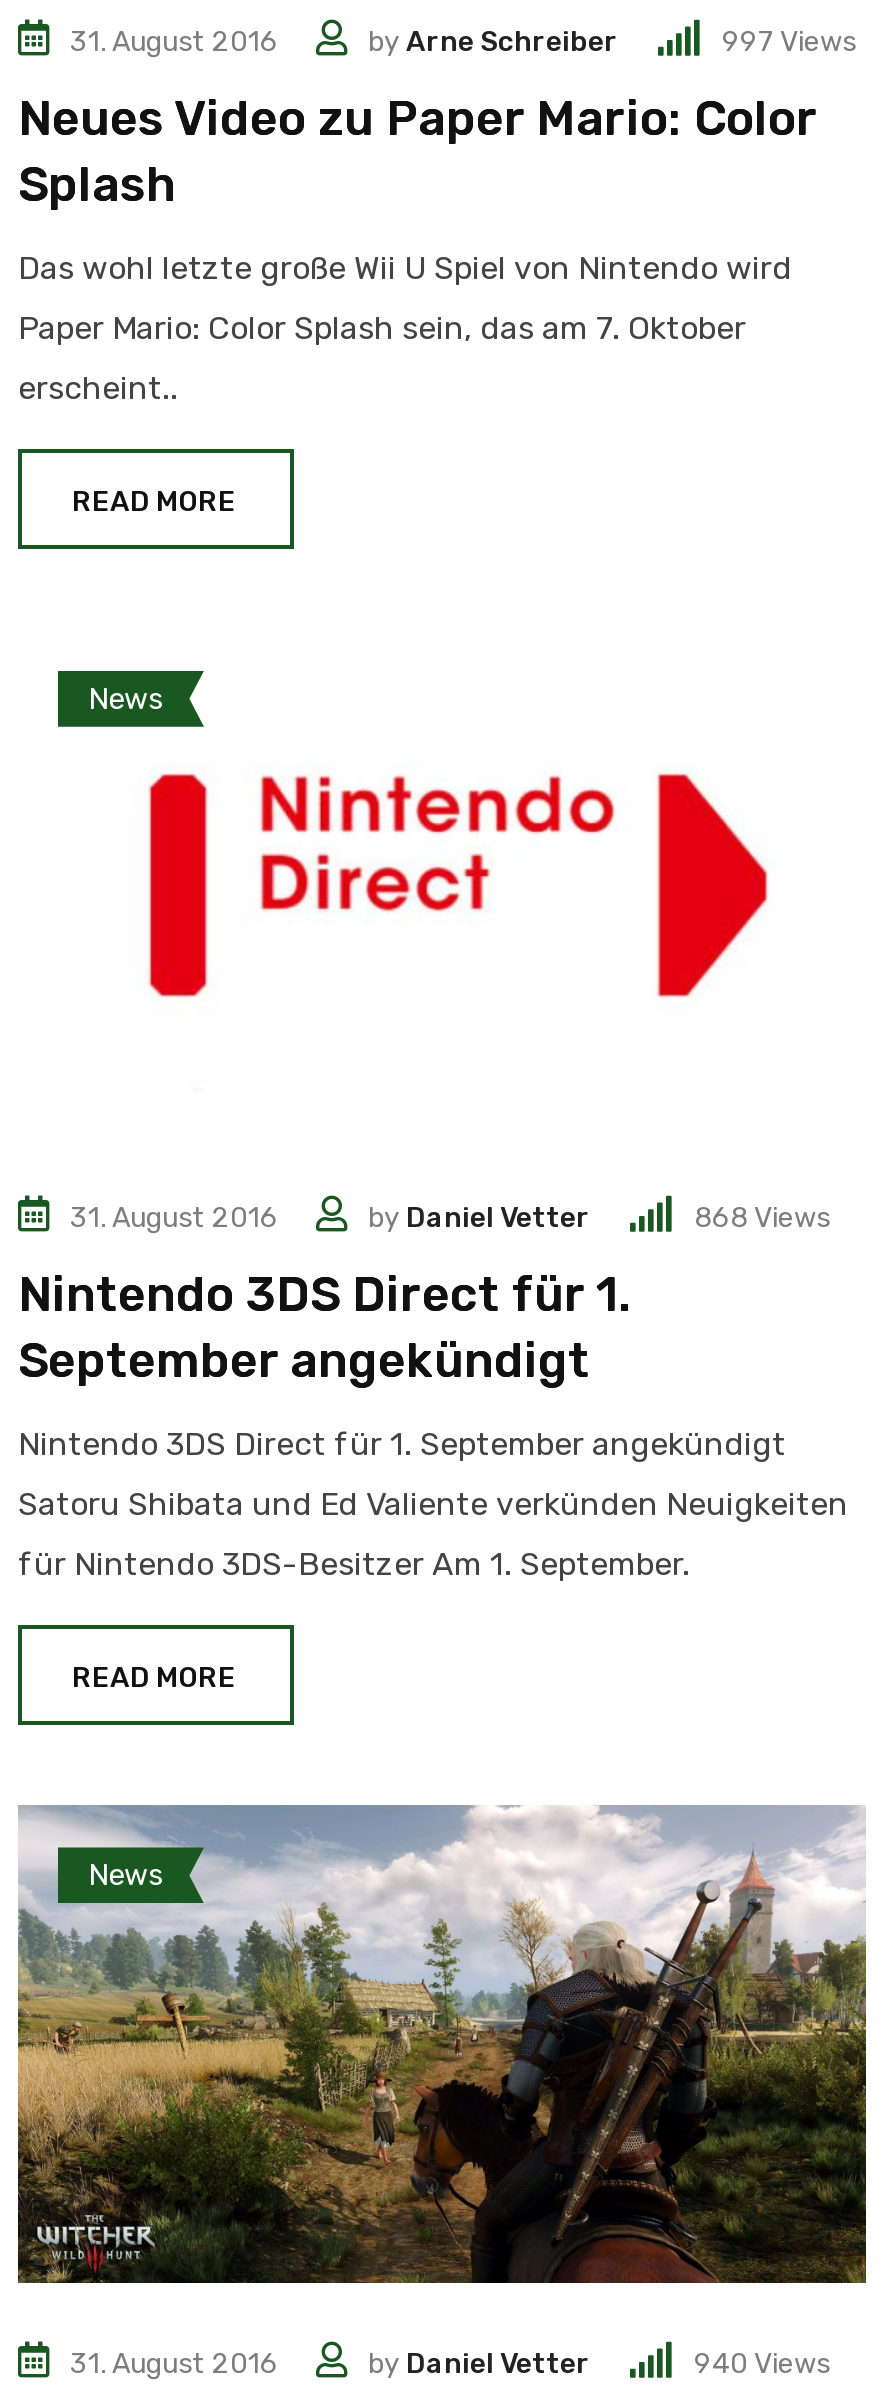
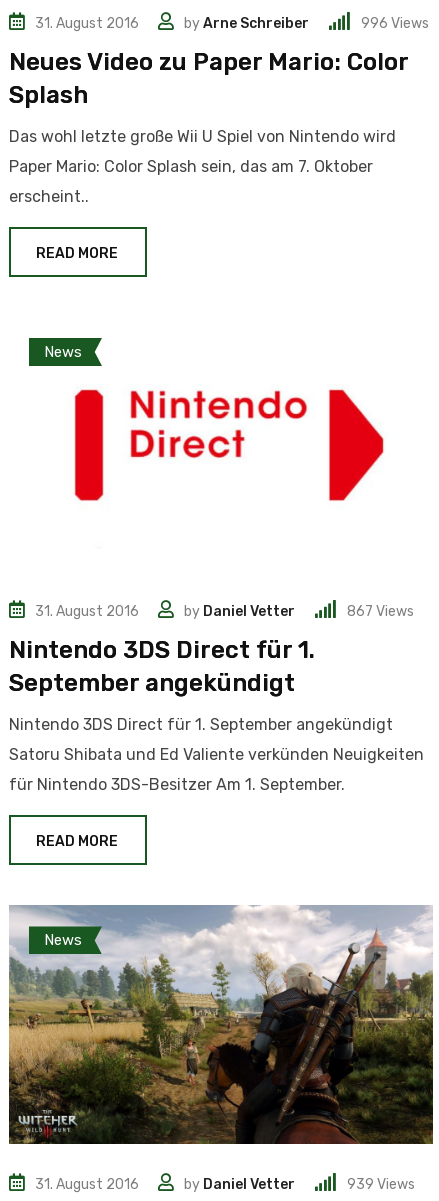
- 997 Views
+ 996 Views

- 868 Views
+ 867 Views

- 940 Views
+ 939 Views
